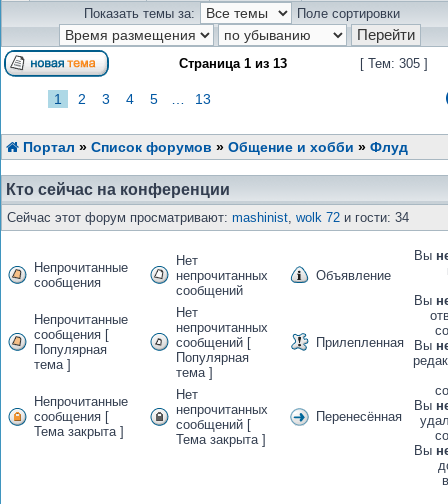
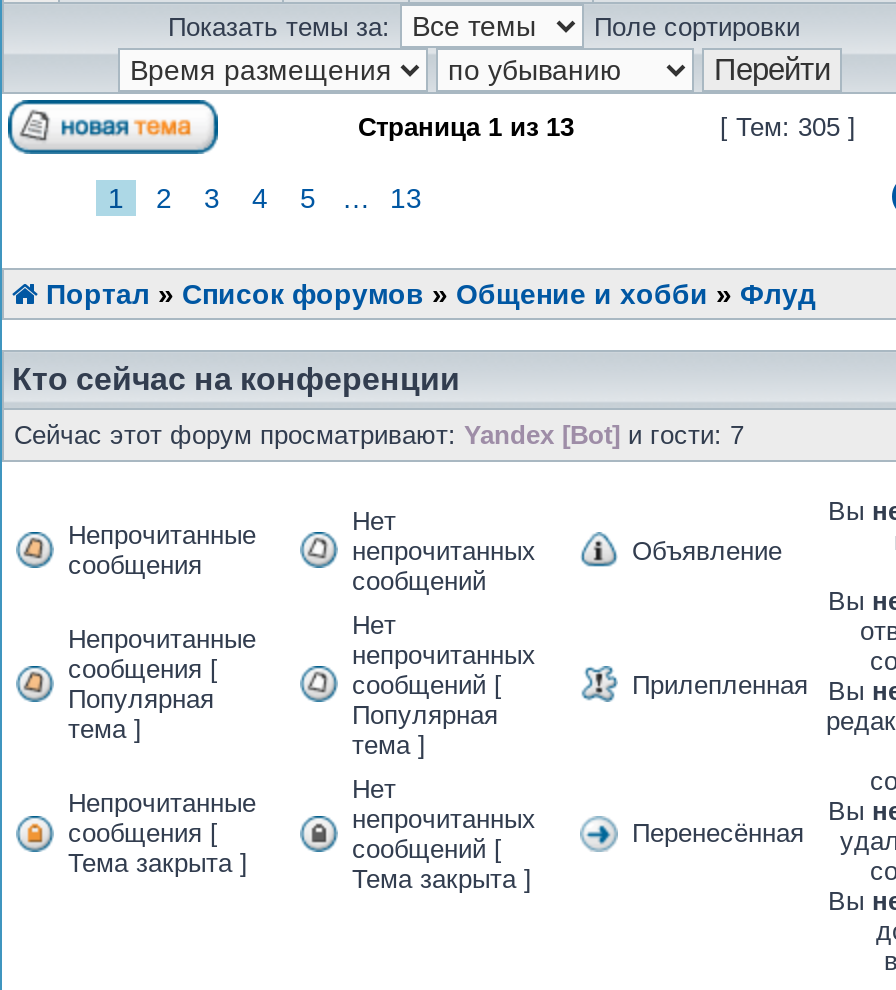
- Сейчас этот форум просматривают: mashinist, wolk 72 и гости: 34
+ Сейчас этот форум просматривают: Yandex [Bot] и гости: 7
